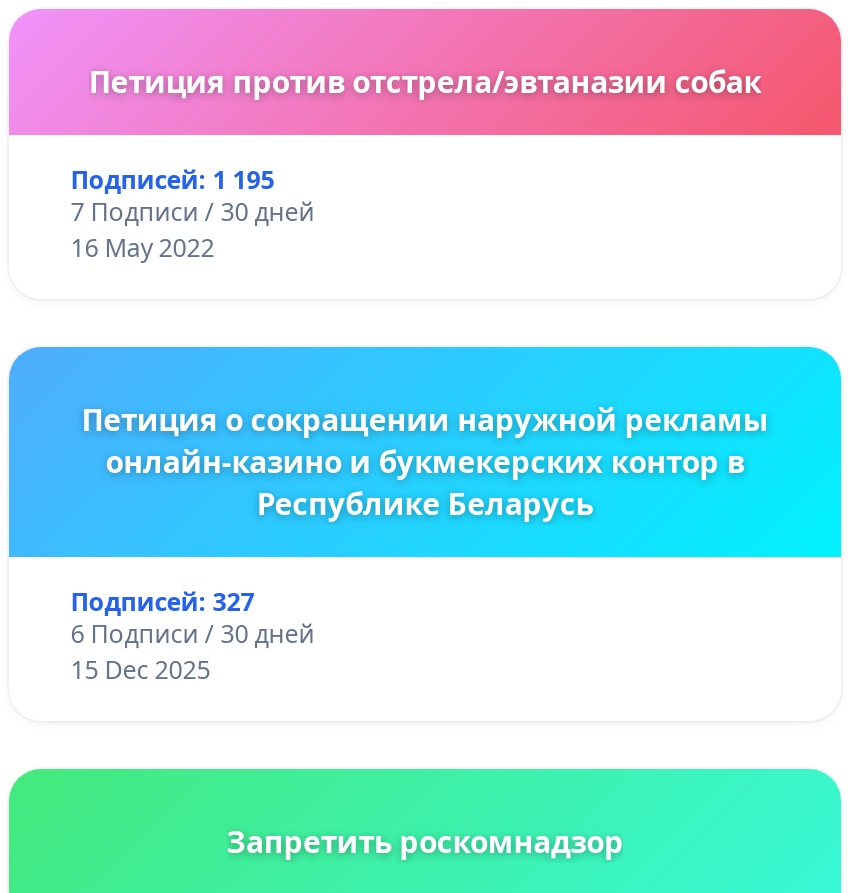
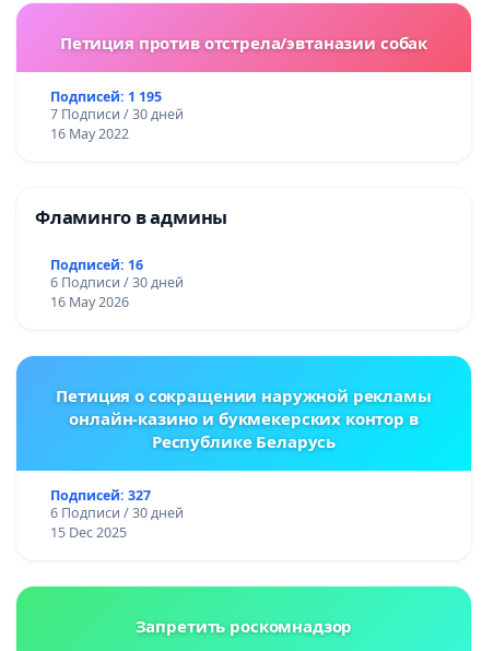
+ Фламинго в админы
+ Подписей: 16
+ 6 Подписи / 30 дней
+ 16 May 2026
